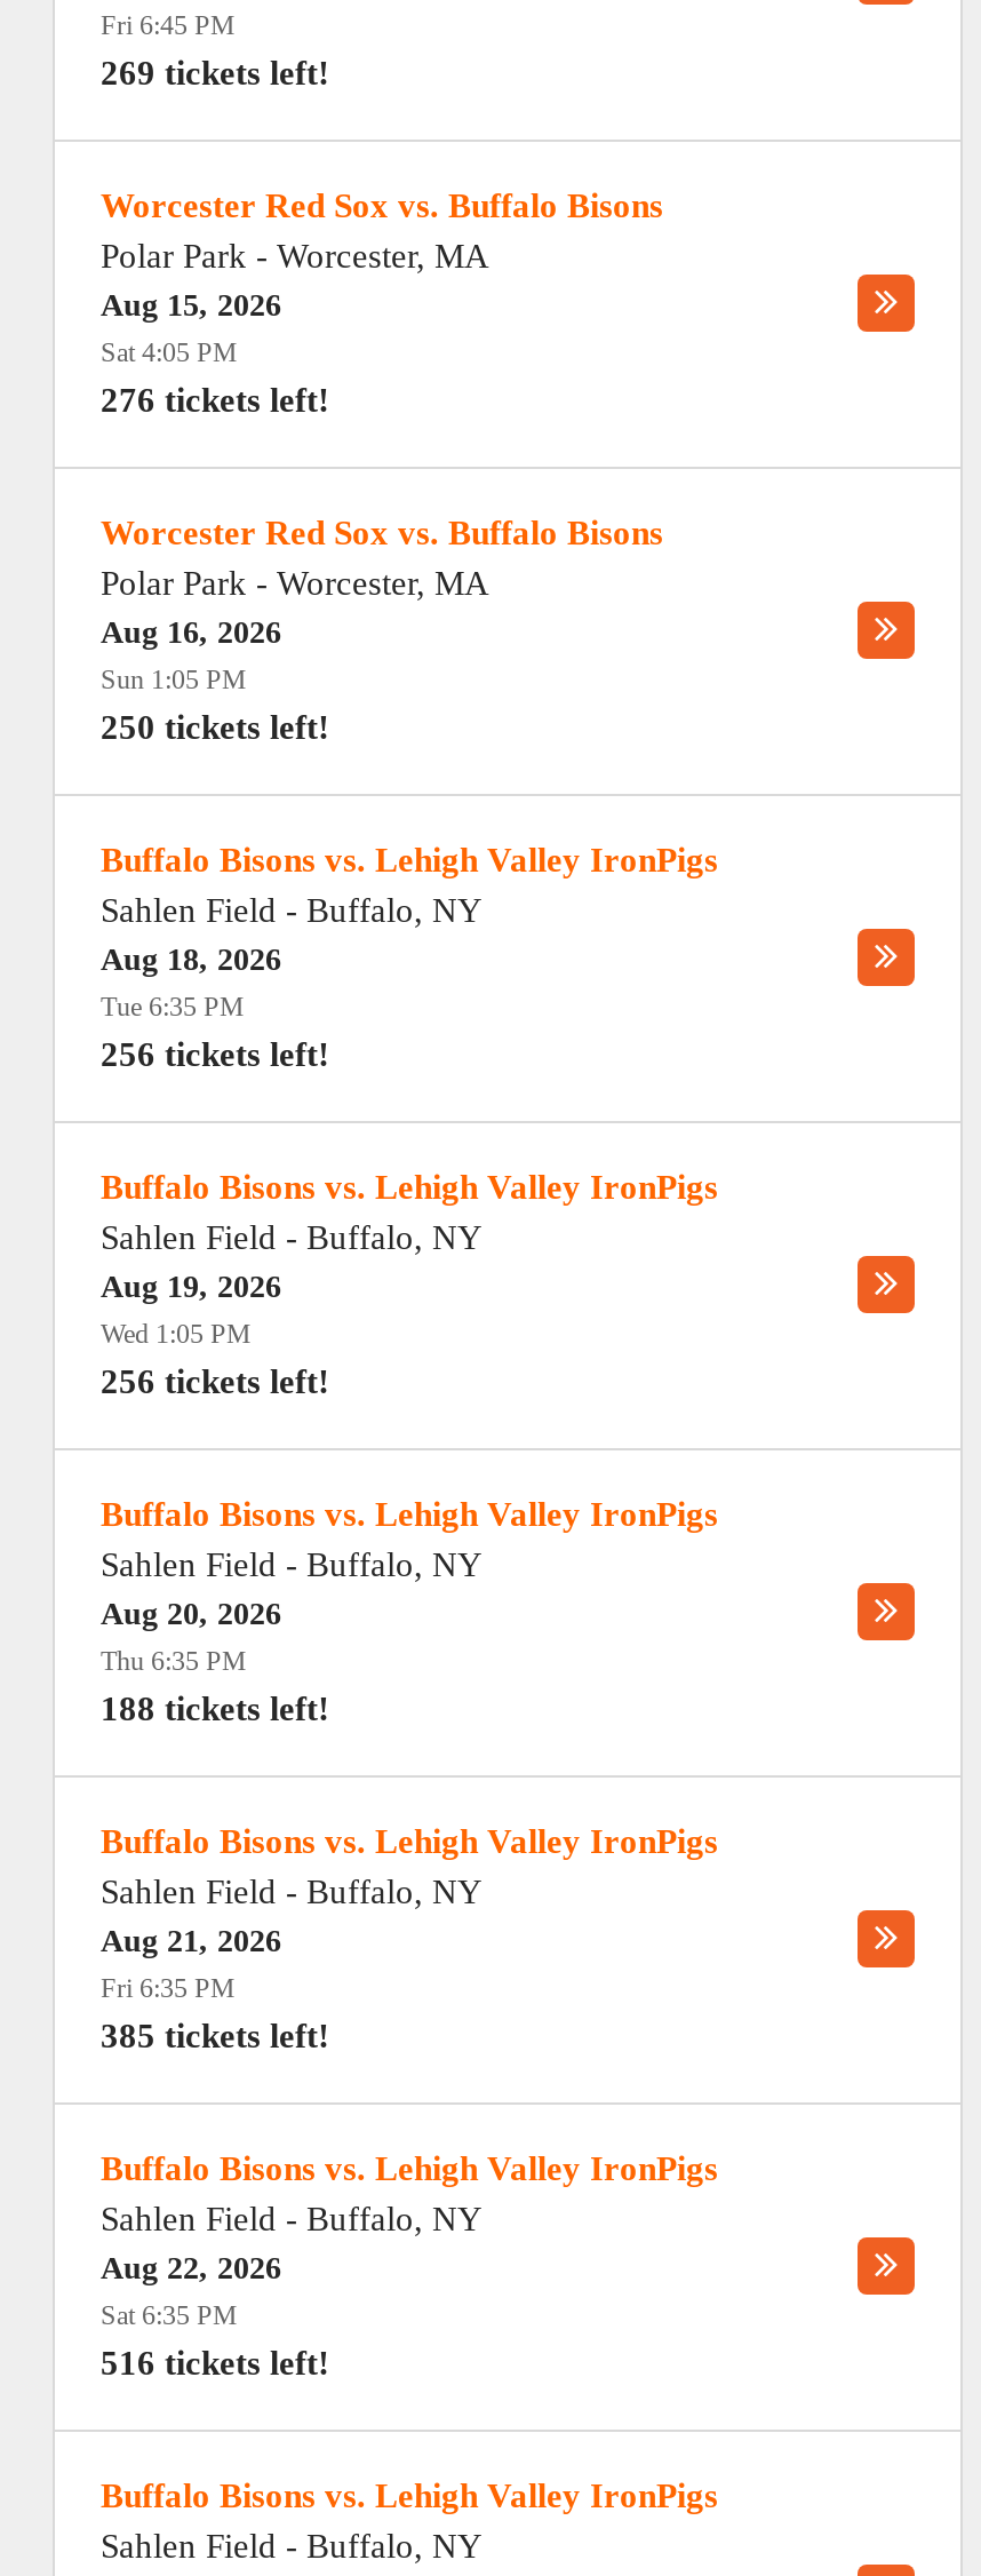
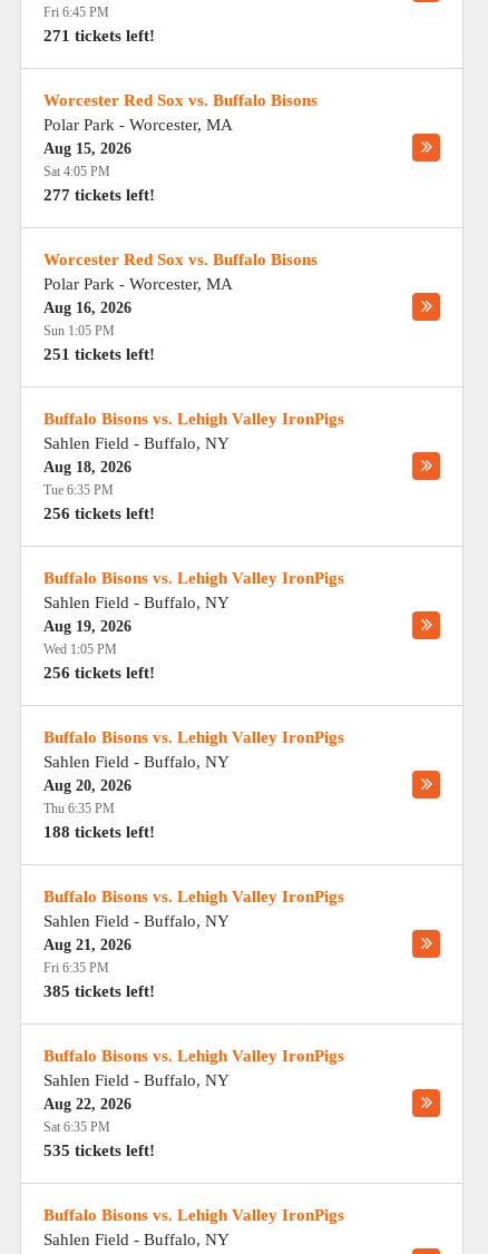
- 269 tickets left!
+ 271 tickets left!

- 276 tickets left!
+ 277 tickets left!

- 250 tickets left!
+ 251 tickets left!

- 516 tickets left!
+ 535 tickets left!
